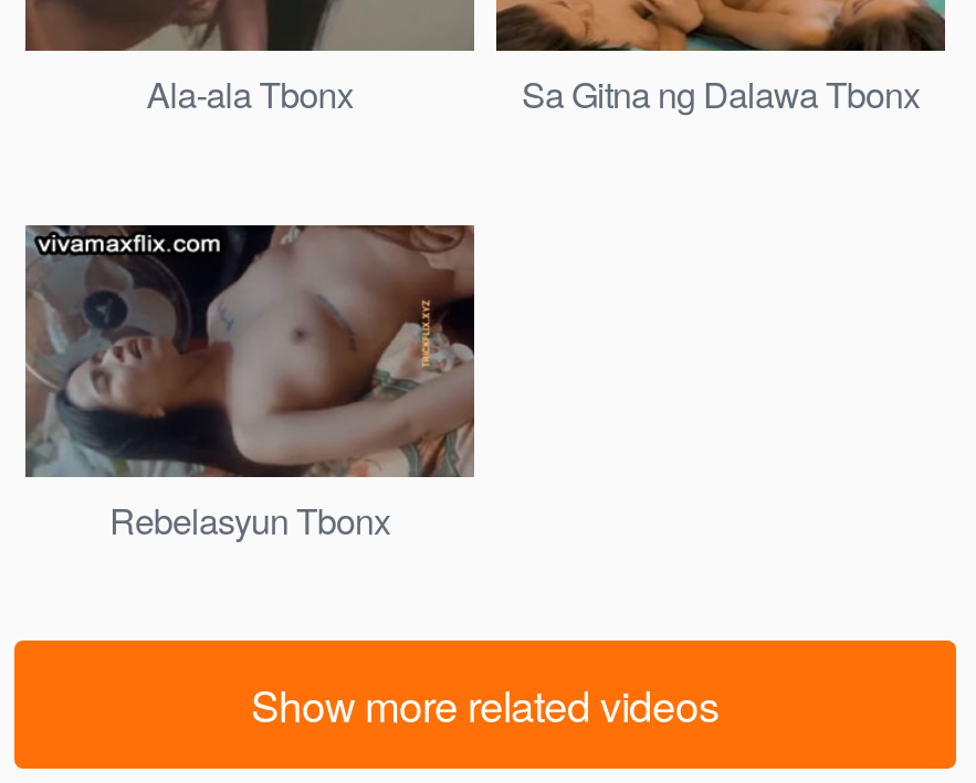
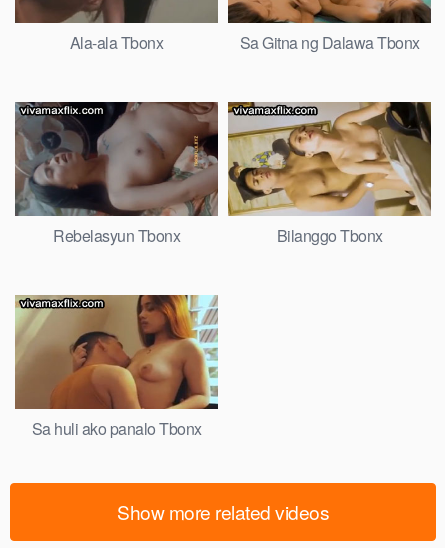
+ [image]
+ Bilanggo Tbonx

+ [image]
+ Sa huli ako panalo Tbonx
